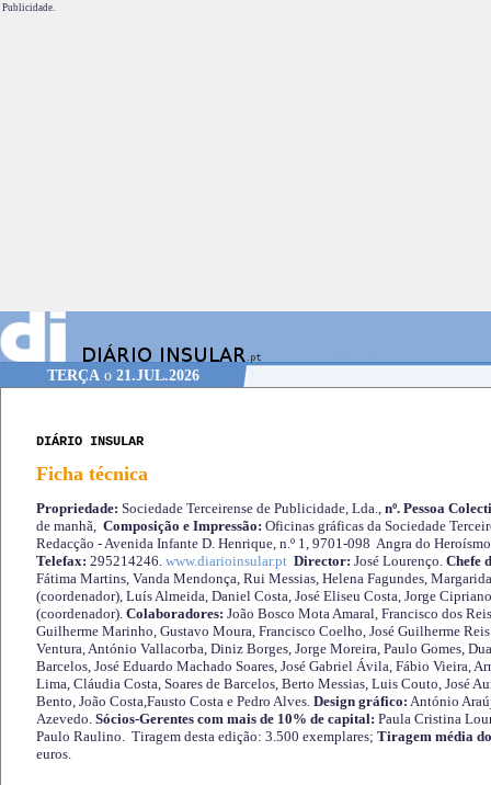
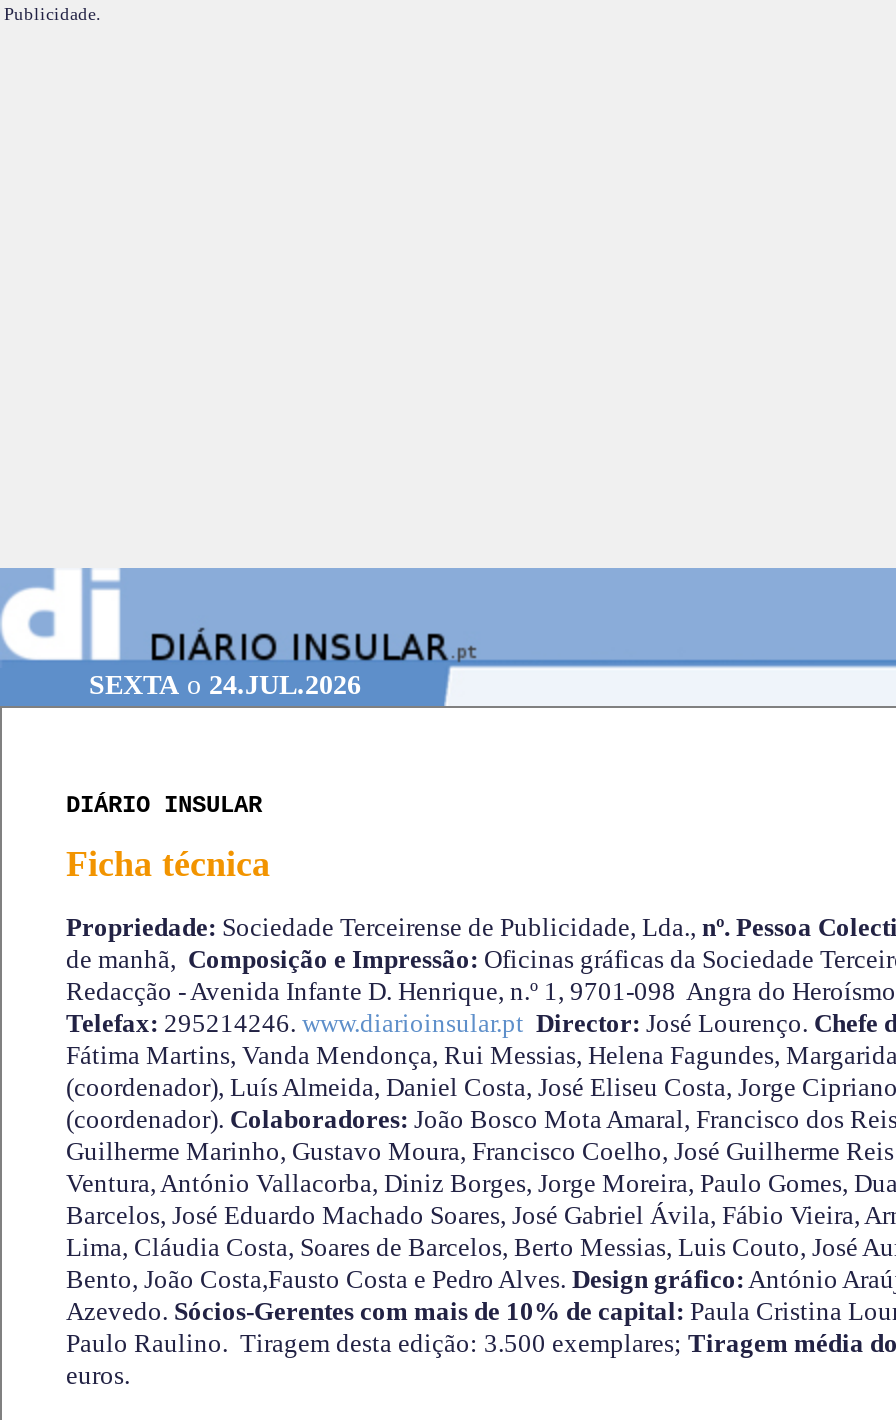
- TERÇA o 21.JUL.2026
+ SEXTA o 24.JUL.2026
